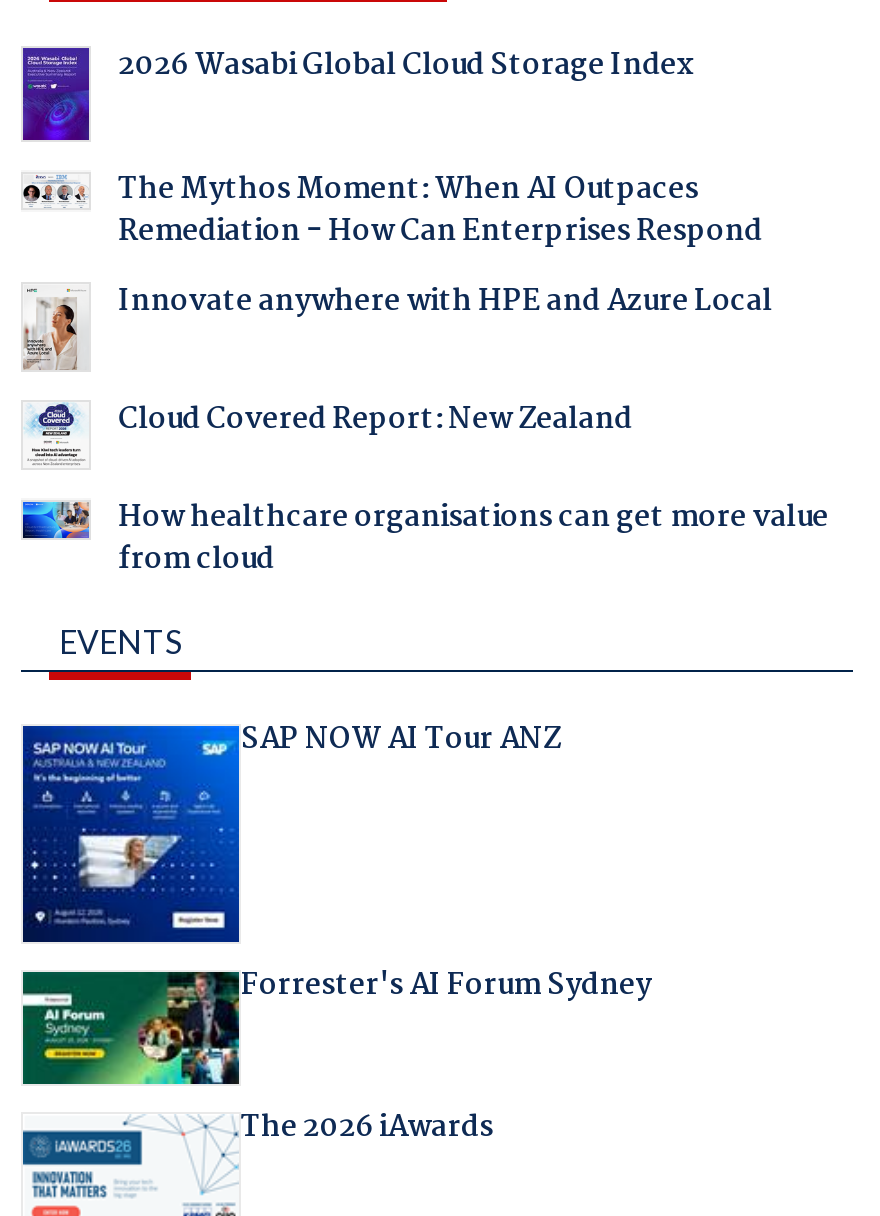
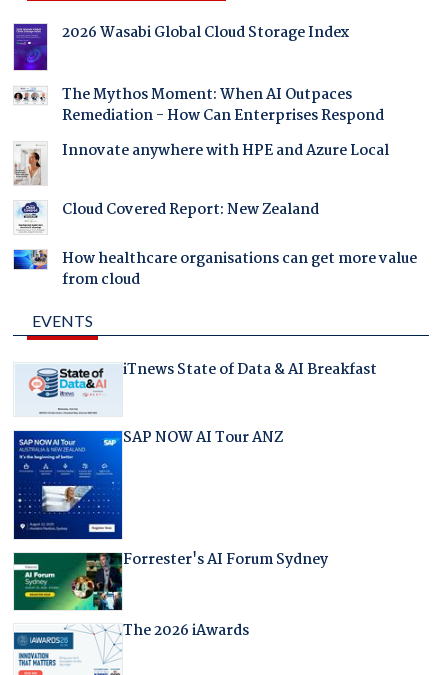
+ [image]
+ iTnews State of Data & AI Breakfast
